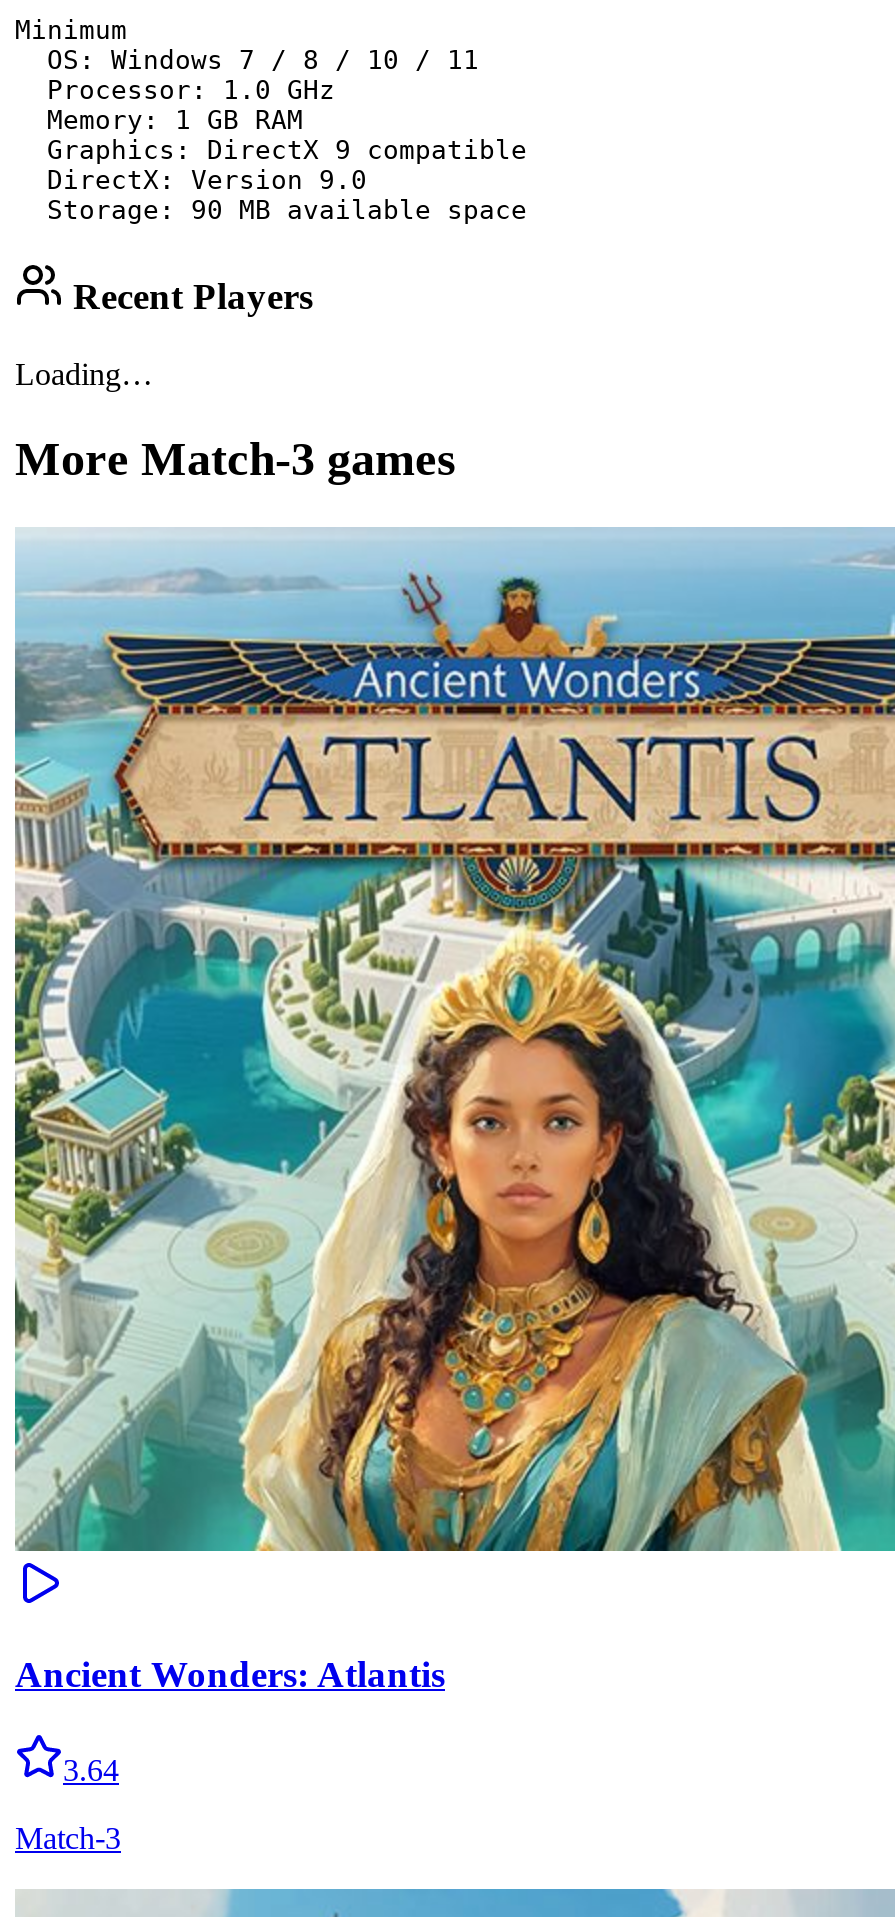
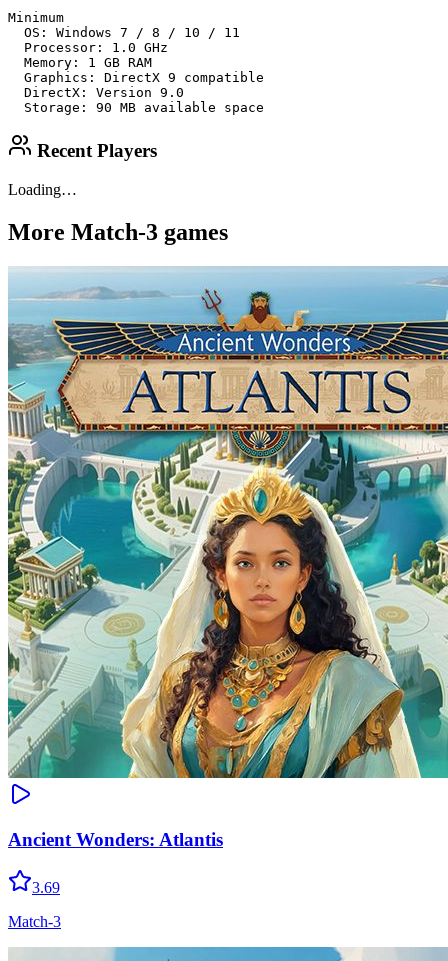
- 3.64
+ 3.69
